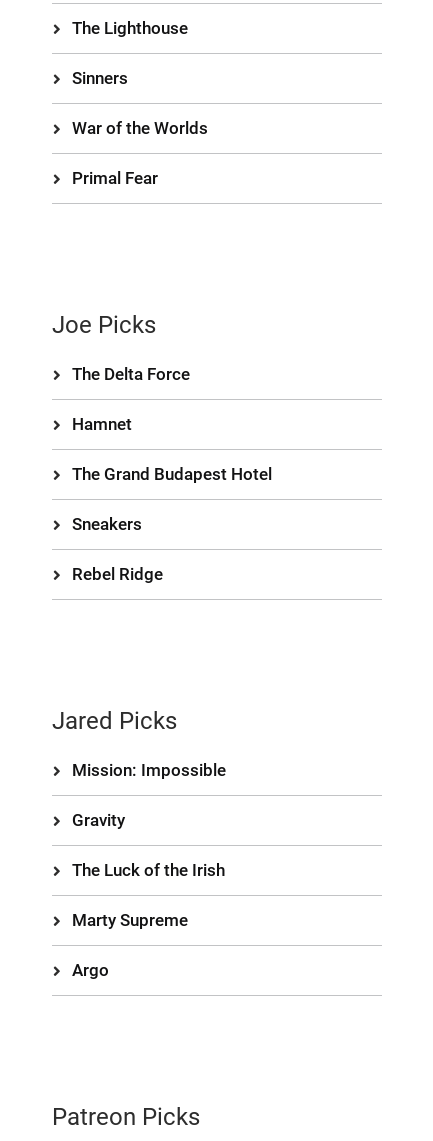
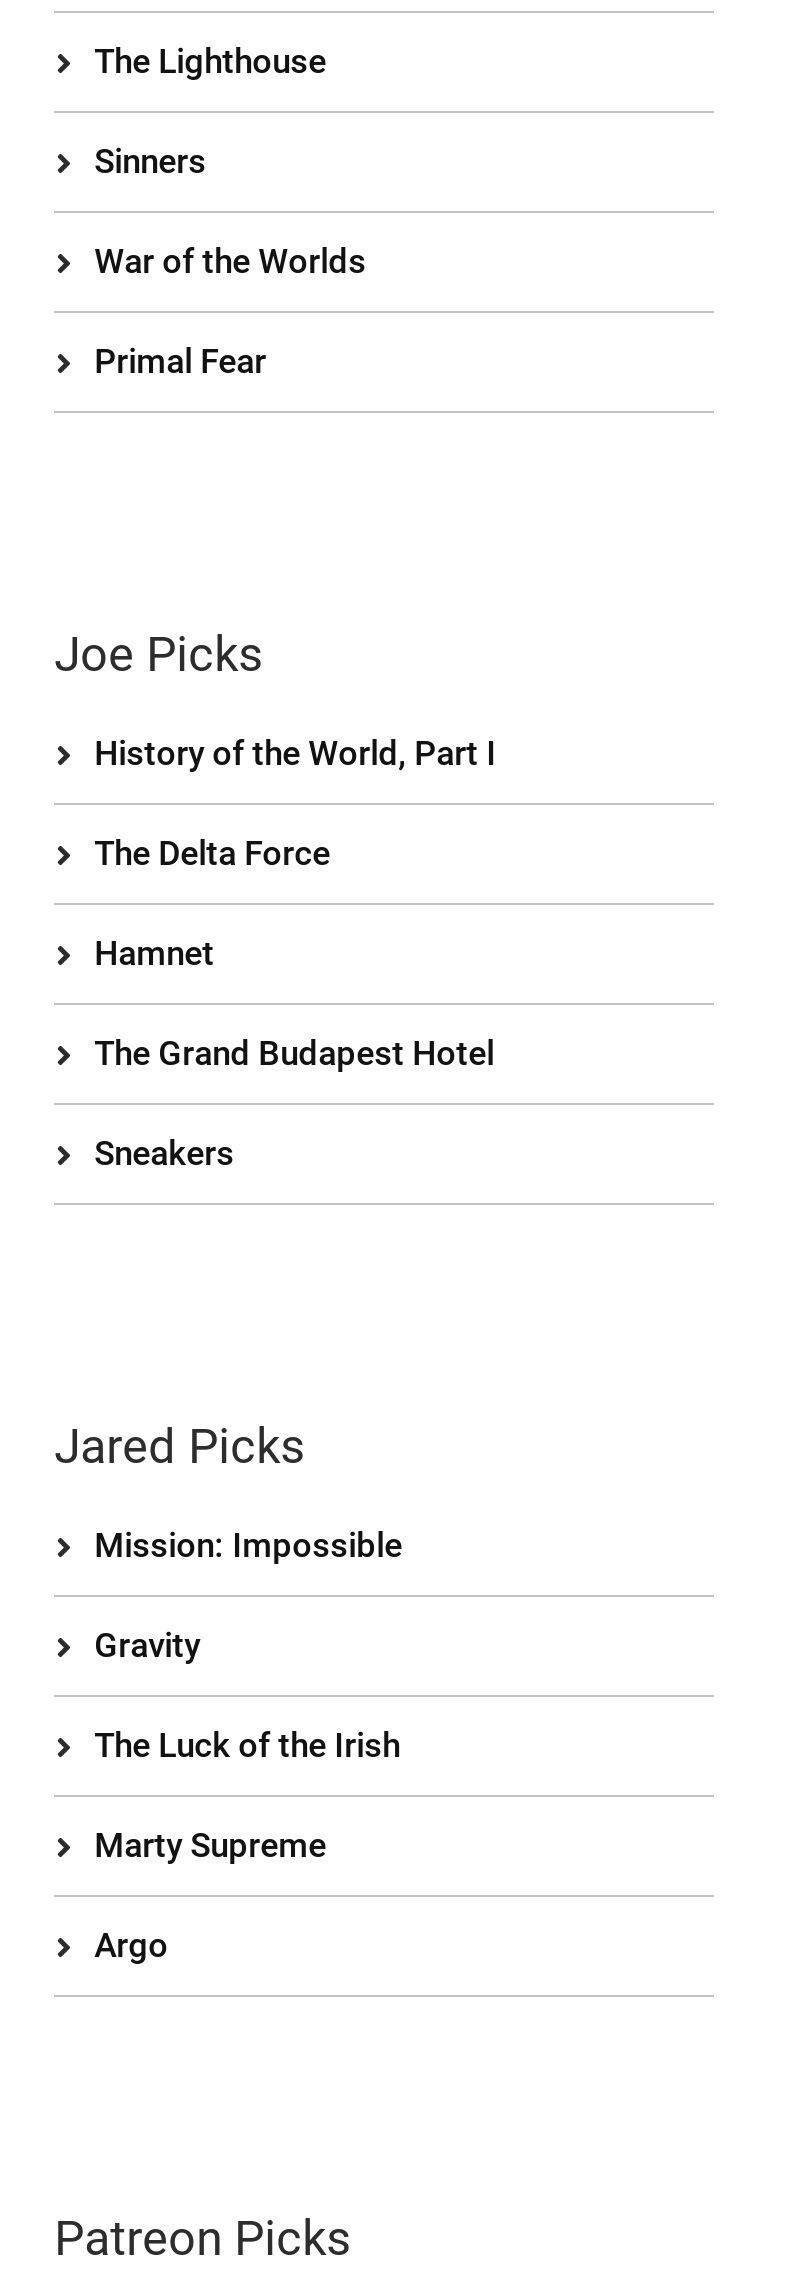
+ History of the World, Part I

moved down: The Delta Force | Hamnet | The Grand Budapest Hotel | Sneakers

- Rebel Ridge
